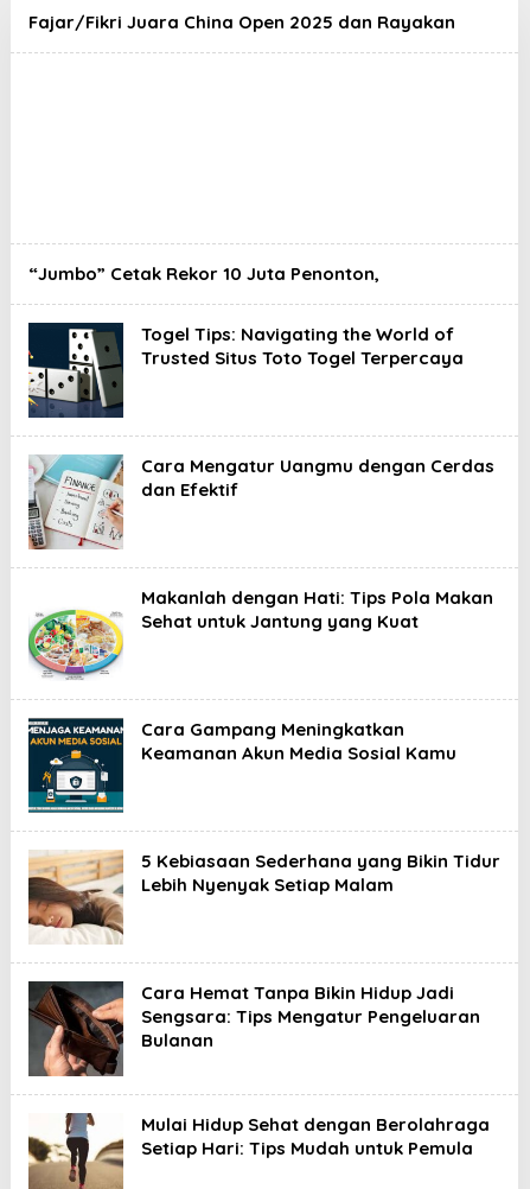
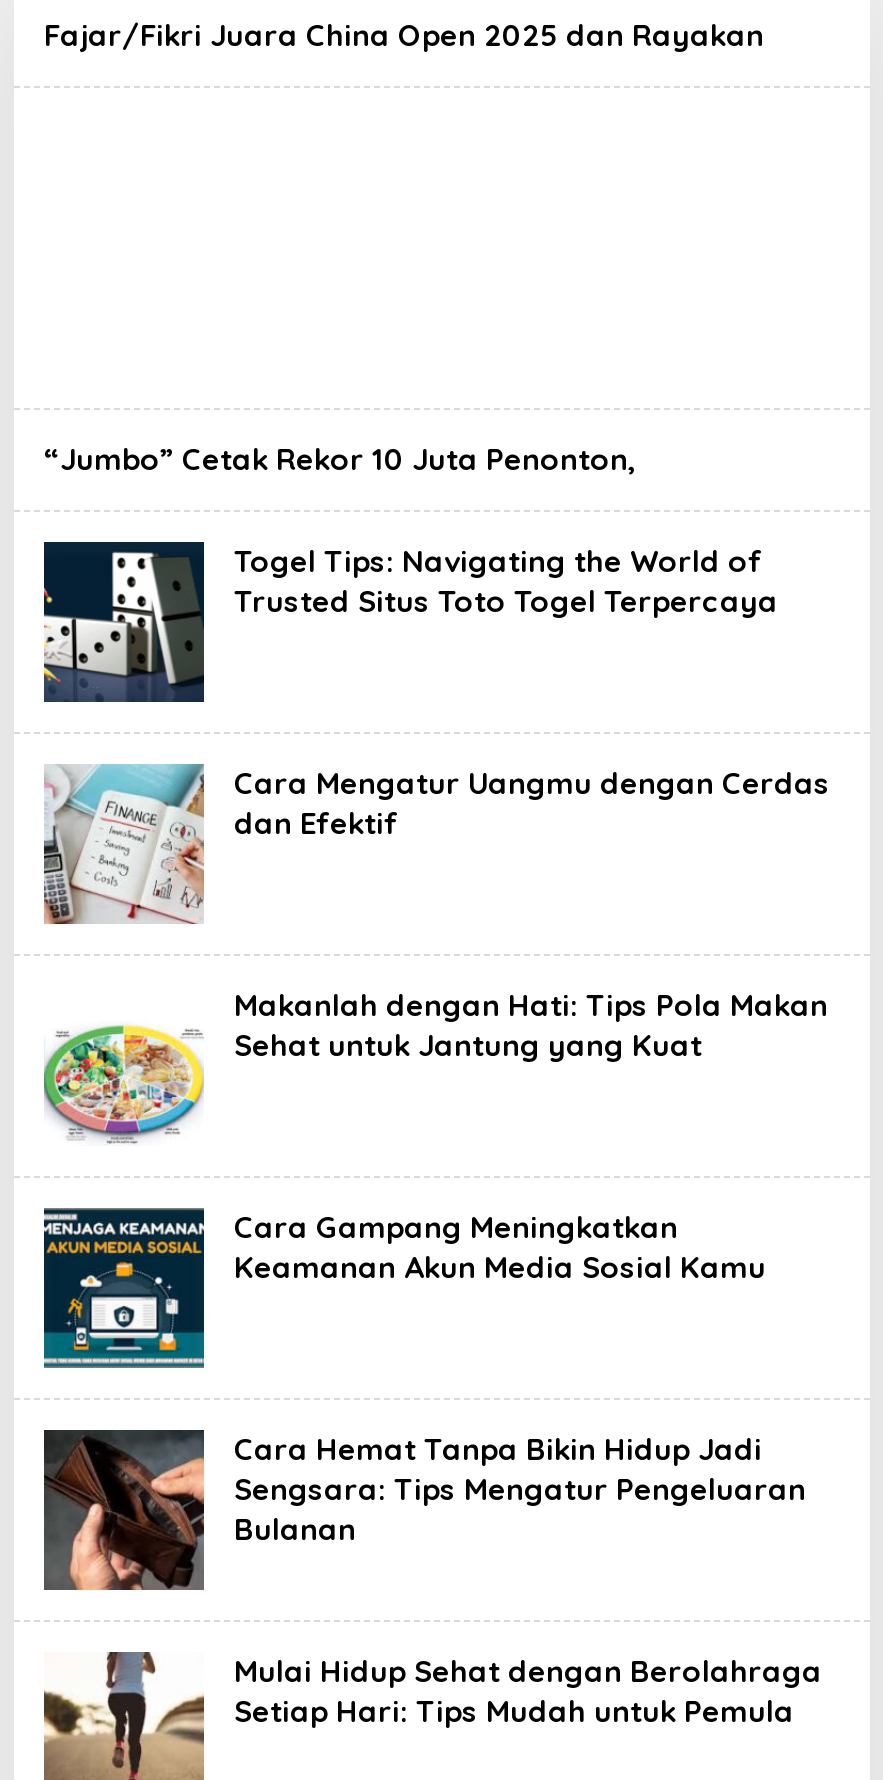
- [image]
- 5 Kebiasaan Sederhana yang Bikin Tidur
- Lebih Nyenyak Setiap Malam
